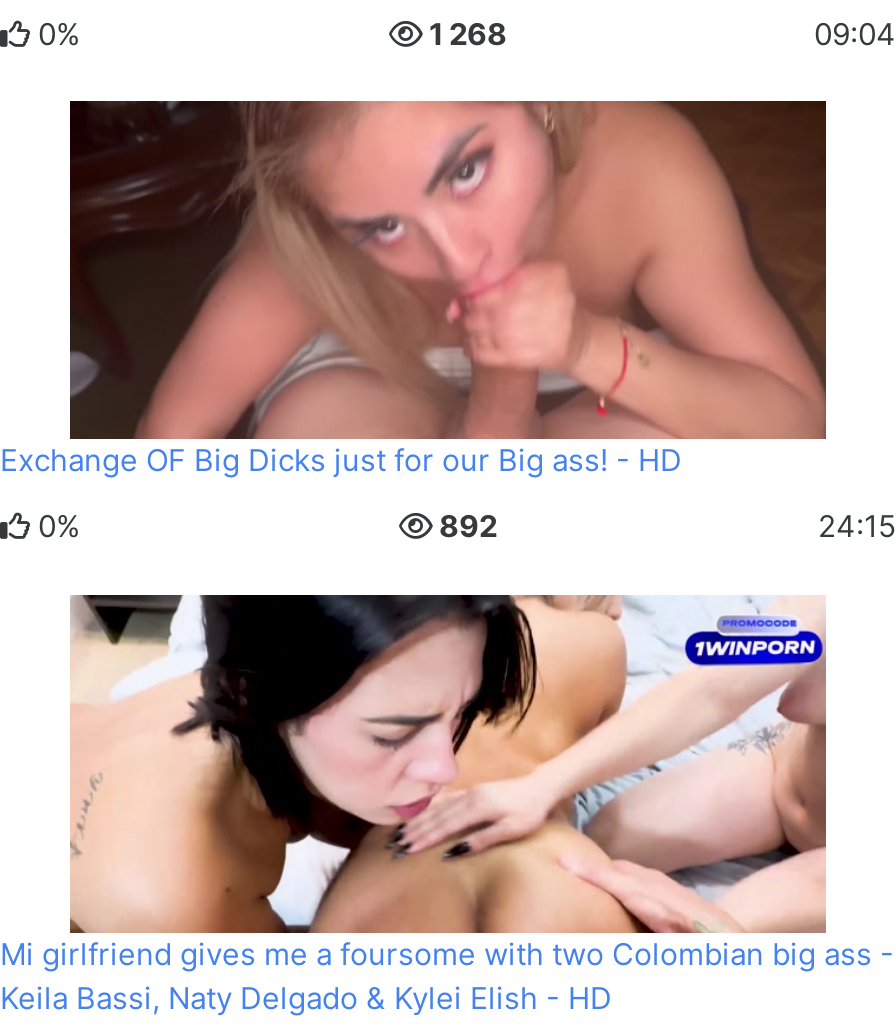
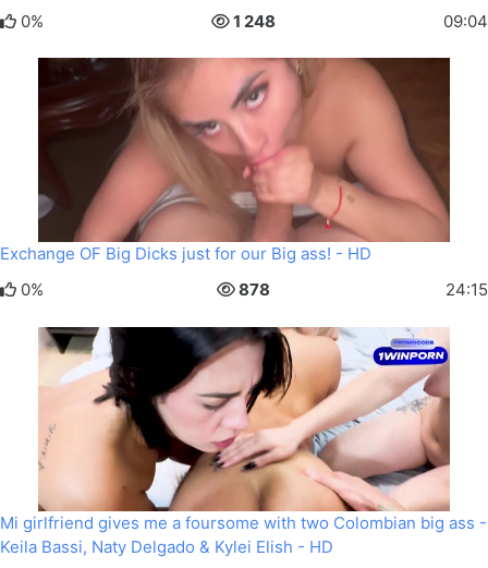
- 1 268
+ 1 248

- 892
+ 878
